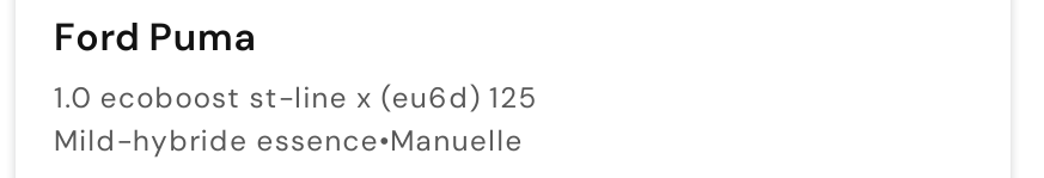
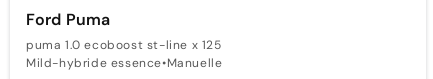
- 1.0 ecoboost st-line x (eu6d) 125
+ puma 1.0 ecoboost st-line x 125
